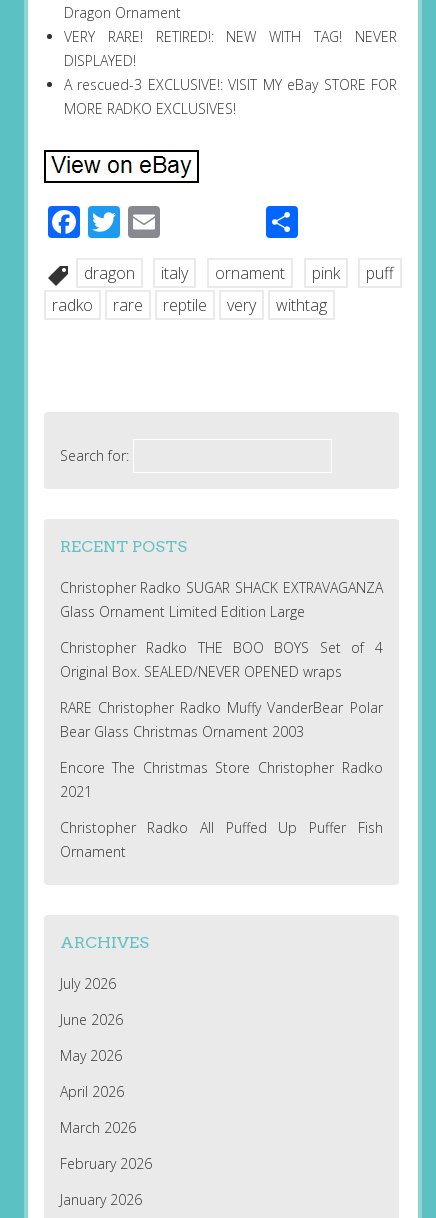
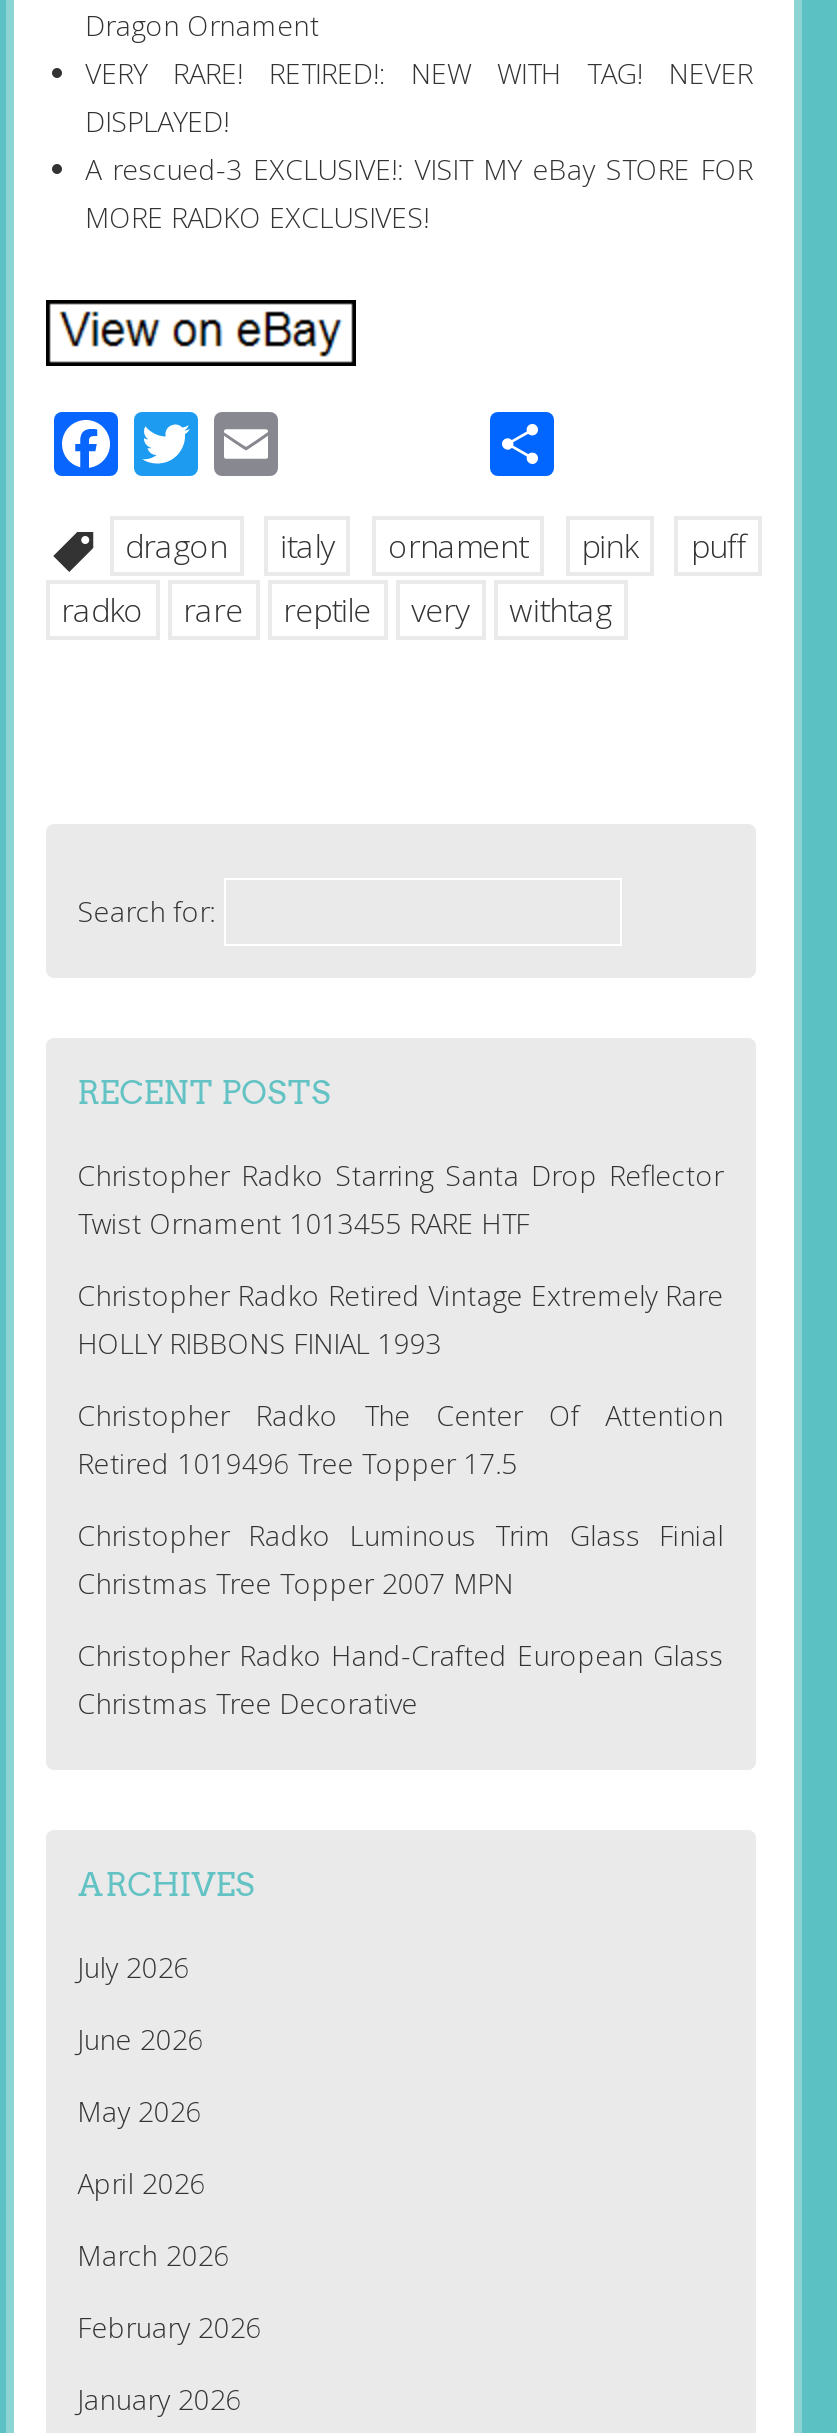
- Christopher Radko SUGAR SHACK EXTRAVAGANZA
- Glass Ornament Limited Edition Large
+ Christopher Radko Starring Santa Drop Reflector
+ Twist Ornament 1013455 RARE HTF

- Christopher Radko THE BOO BOYS Set of 4
- Original Box. SEALED/NEVER OPENED wraps
+ Christopher Radko Retired Vintage Extremely Rare
+ HOLLY RIBBONS FINIAL 1993

- RARE Christopher Radko Muffy VanderBear Polar
- Bear Glass Christmas Ornament 2003
+ Christopher Radko The Center Of Attention
+ Retired 1019496 Tree Topper 17.5

- Encore The Christmas Store Christopher Radko
- 2021
+ Christopher Radko Luminous Trim Glass Finial
+ Christmas Tree Topper 2007 MPN

- Christopher Radko All Puffed Up Puffer Fish
- Ornament
+ Christopher Radko Hand-Crafted European Glass
+ Christmas Tree Decorative
